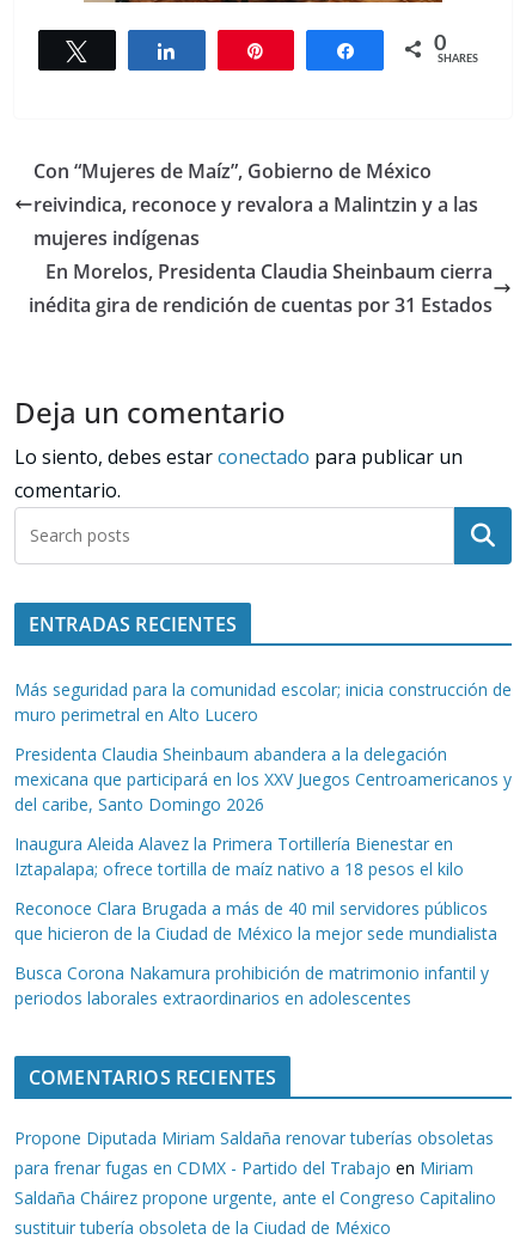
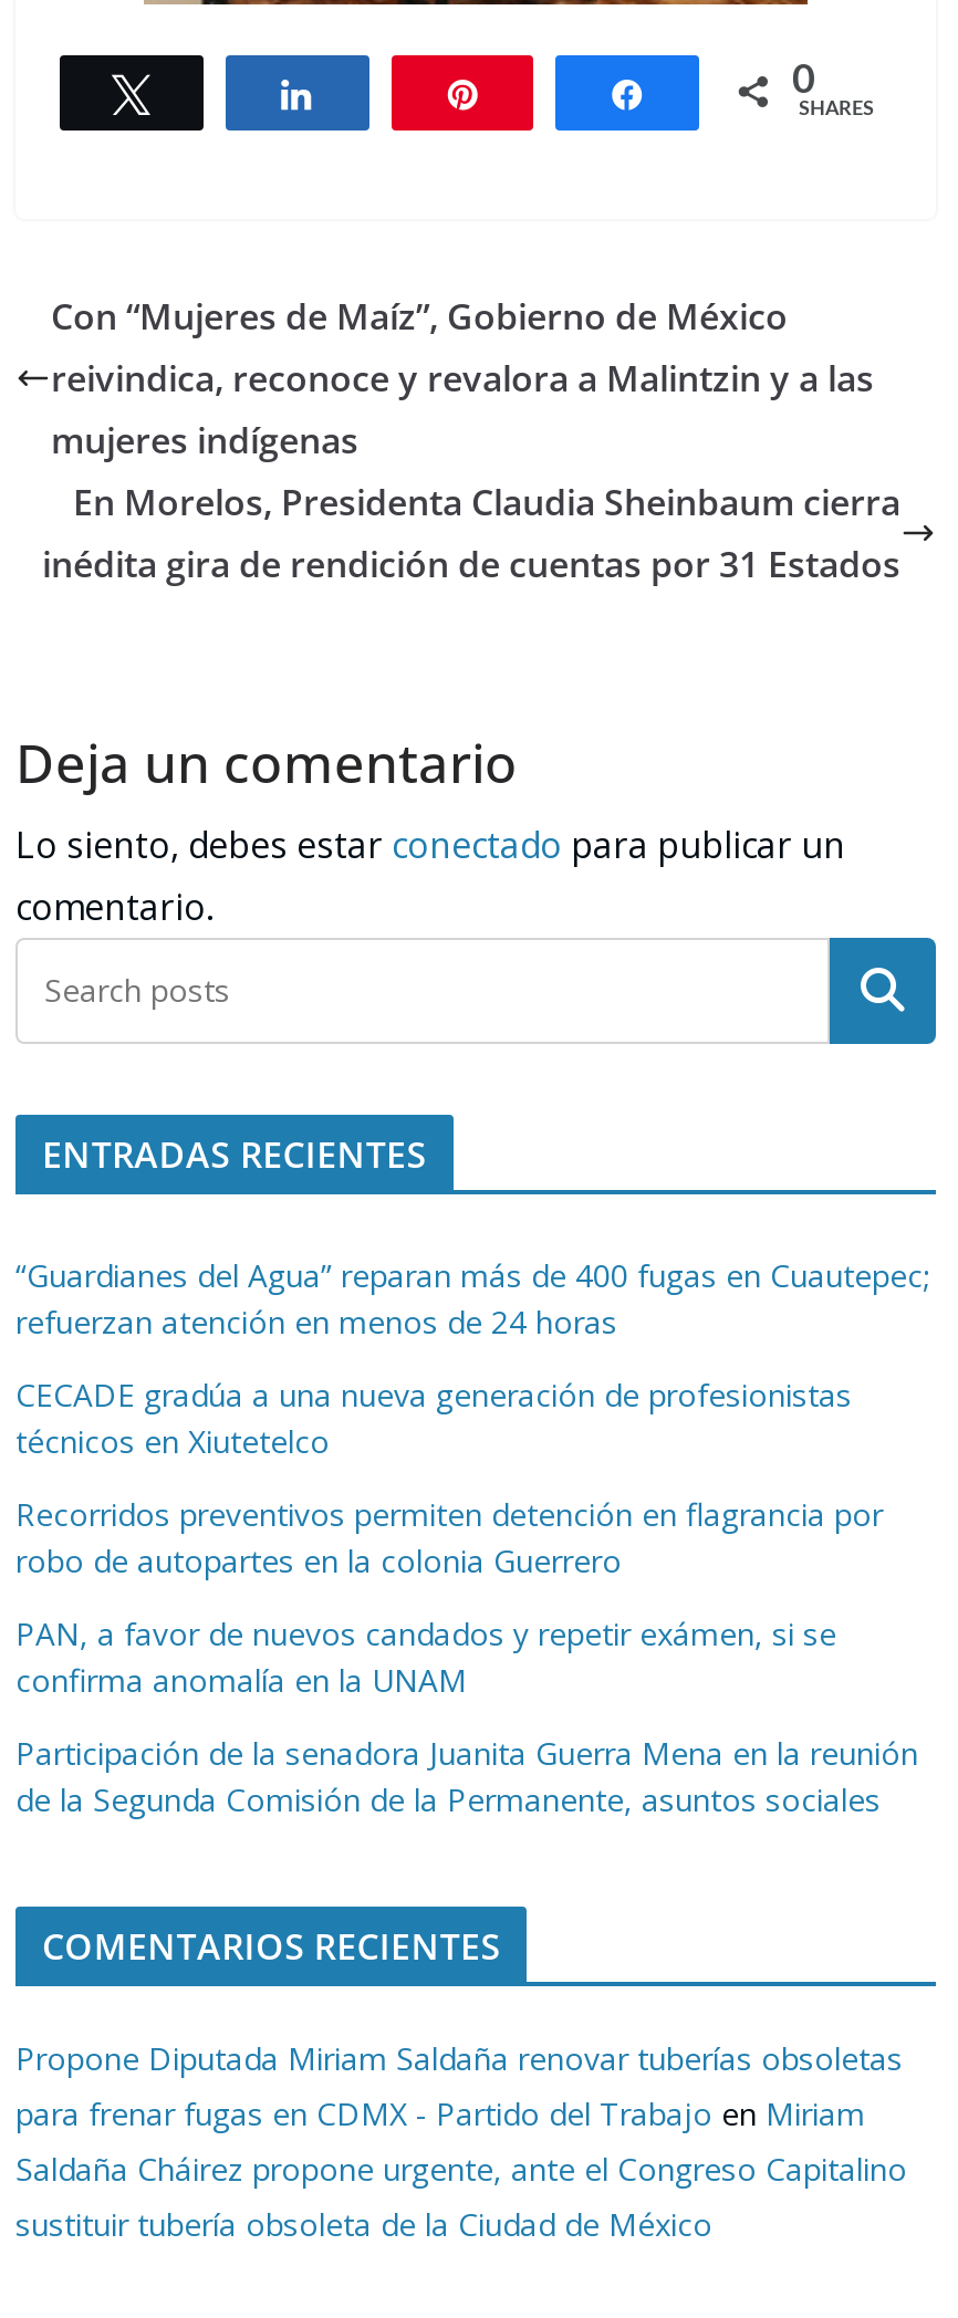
- Más seguridad para la comunidad escolar; inicia construcción de
- muro perimetral en Alto Lucero
+ “Guardianes del Agua” reparan más de 400 fugas en Cuautepec;
+ refuerzan atención en menos de 24 horas

- Presidenta Claudia Sheinbaum abandera a la delegación
- mexicana que participará en los XXV Juegos Centroamericanos y
- del caribe, Santo Domingo 2026
+ CECADE gradúa a una nueva generación de profesionistas
+ técnicos en Xiutetelco

- Inaugura Aleida Alavez la Primera Tortillería Bienestar en
- Iztapalapa; ofrece tortilla de maíz nativo a 18 pesos el kilo
+ Recorridos preventivos permiten detención en flagrancia por
+ robo de autopartes en la colonia Guerrero

- Reconoce Clara Brugada a más de 40 mil servidores públicos
- que hicieron de la Ciudad de México la mejor sede mundialista
+ PAN, a favor de nuevos candados y repetir exámen, si se
+ confirma anomalía en la UNAM

- Busca Corona Nakamura prohibición de matrimonio infantil y
- periodos laborales extraordinarios en adolescentes
+ Participación de la senadora Juanita Guerra Mena en la reunión
+ de la Segunda Comisión de la Permanente, asuntos sociales
